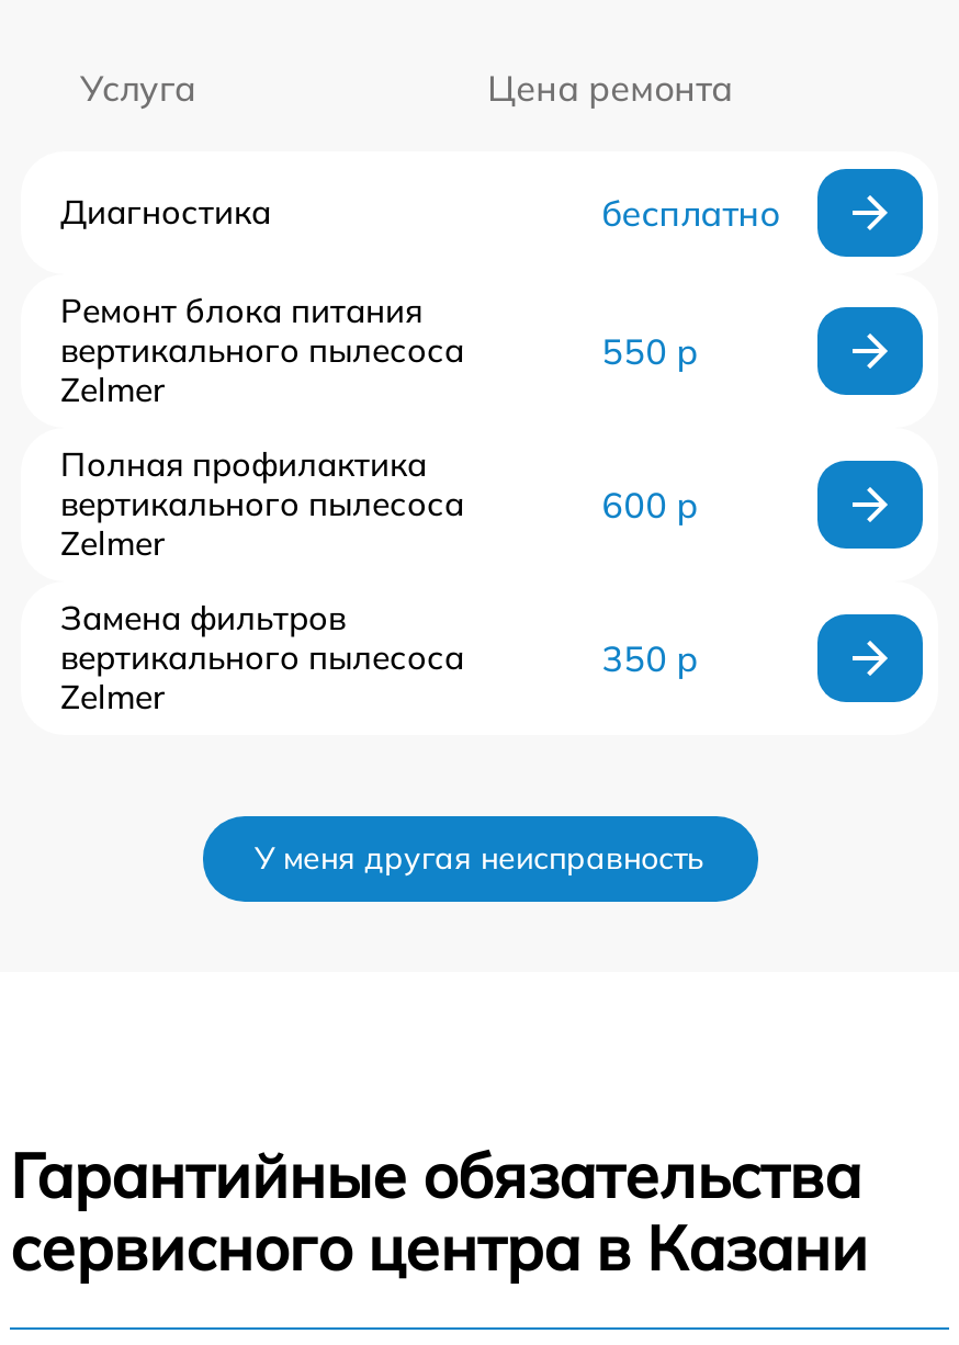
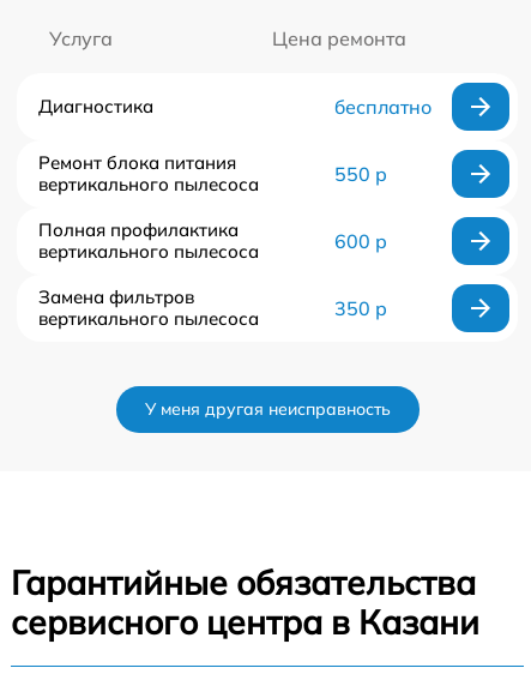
- Zelmer

- Zelmer

- Zelmer
